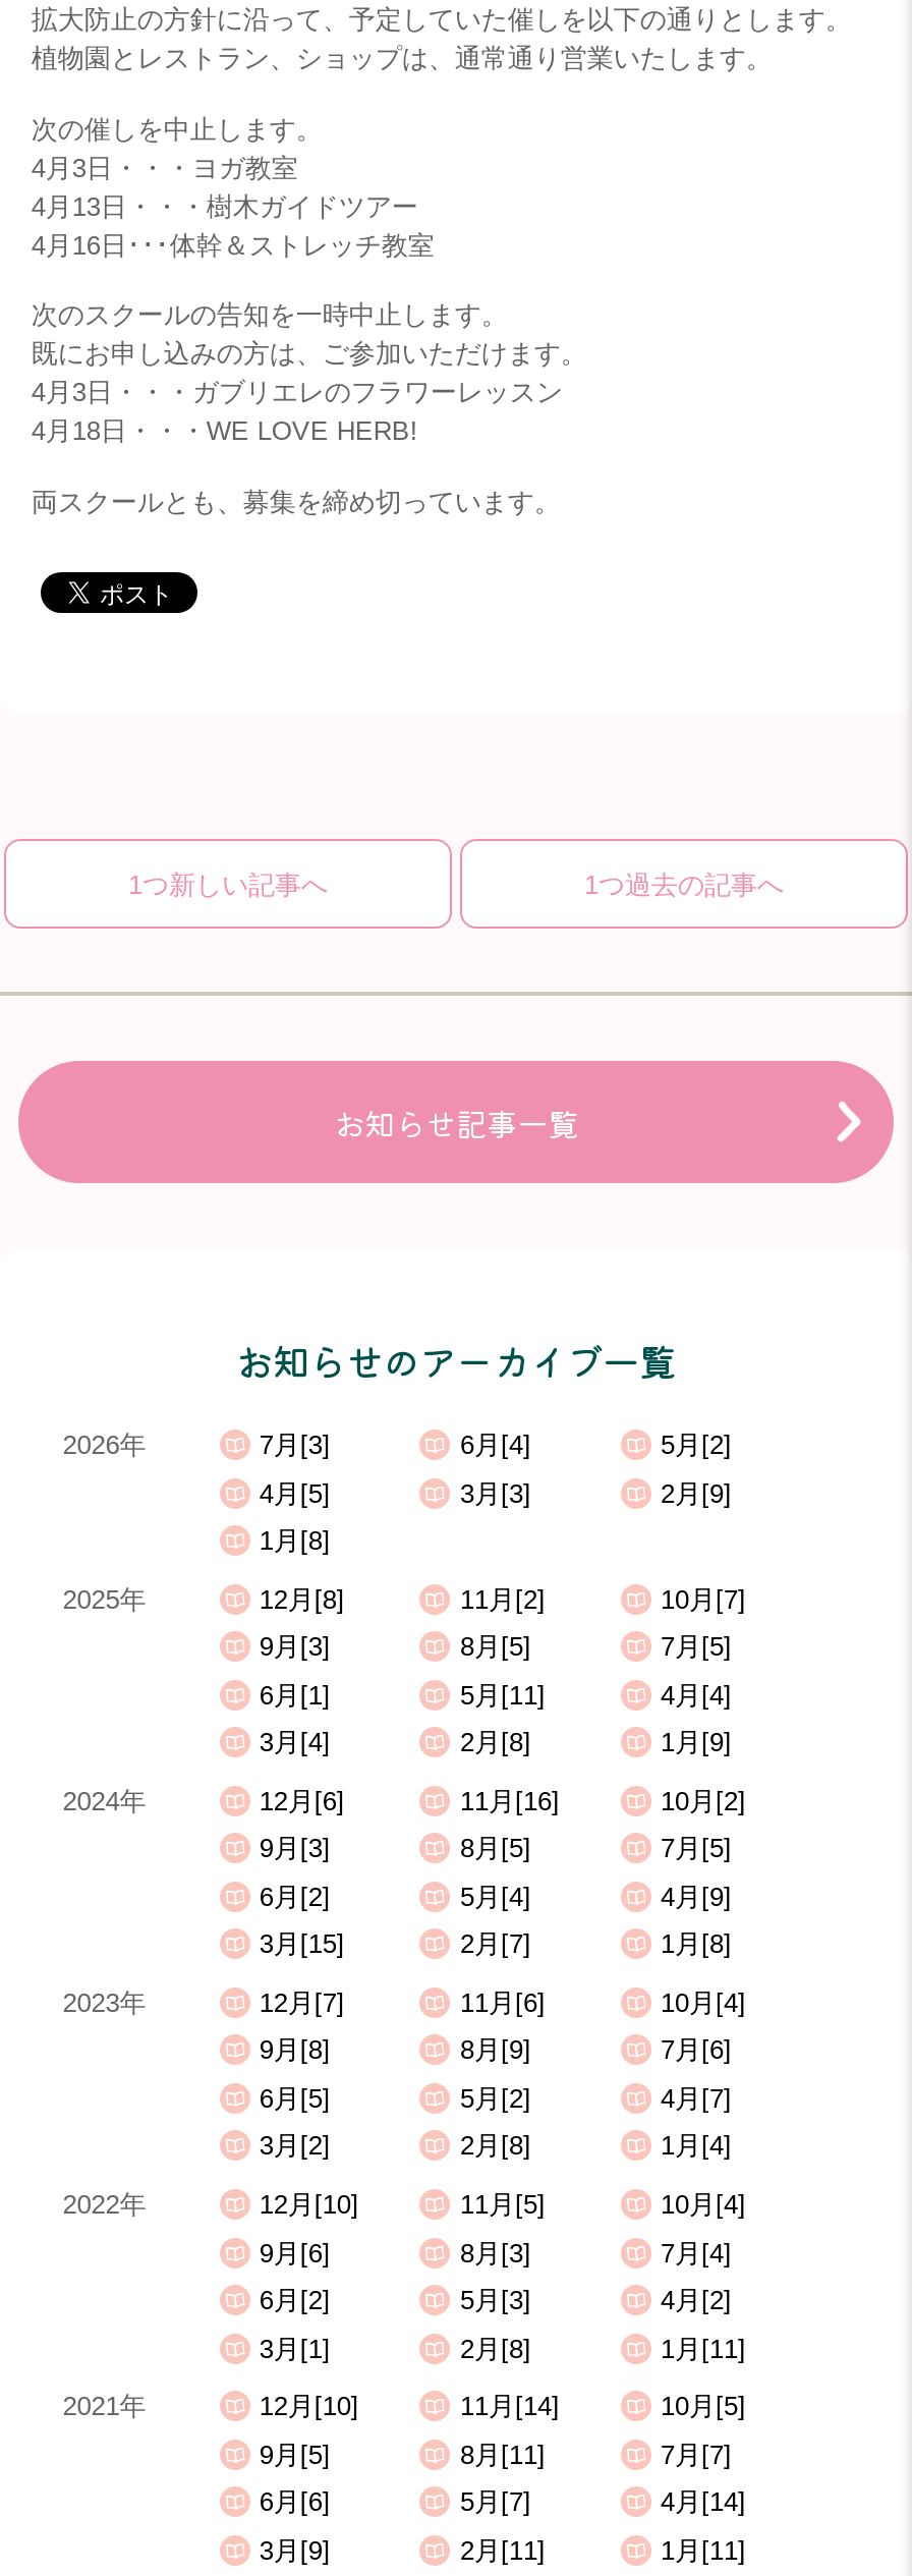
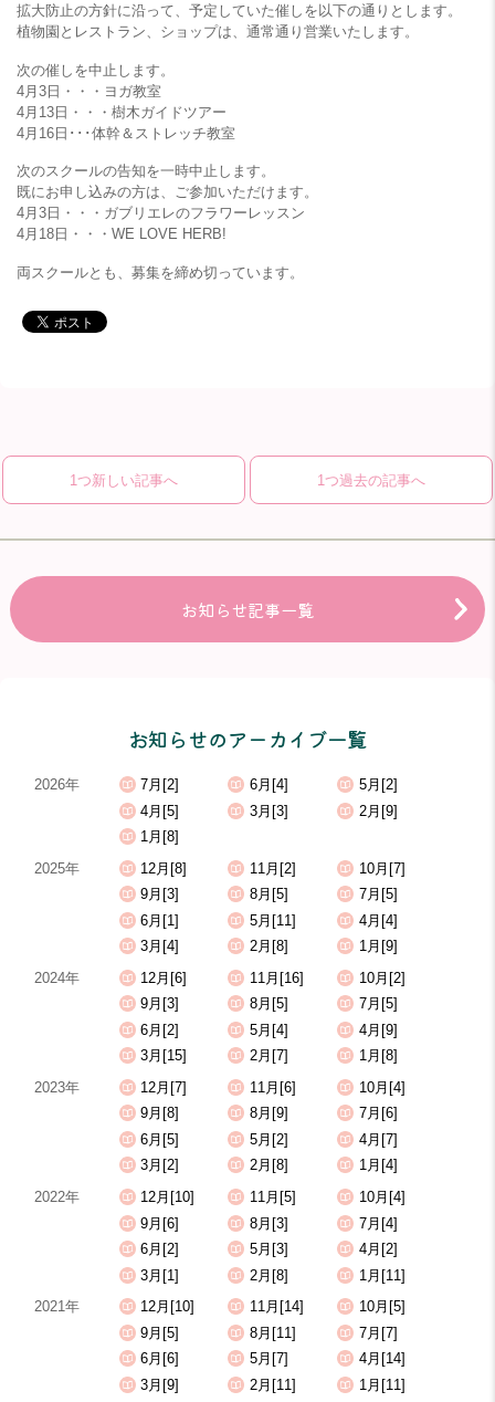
- 7月[3]
+ 7月[2]
